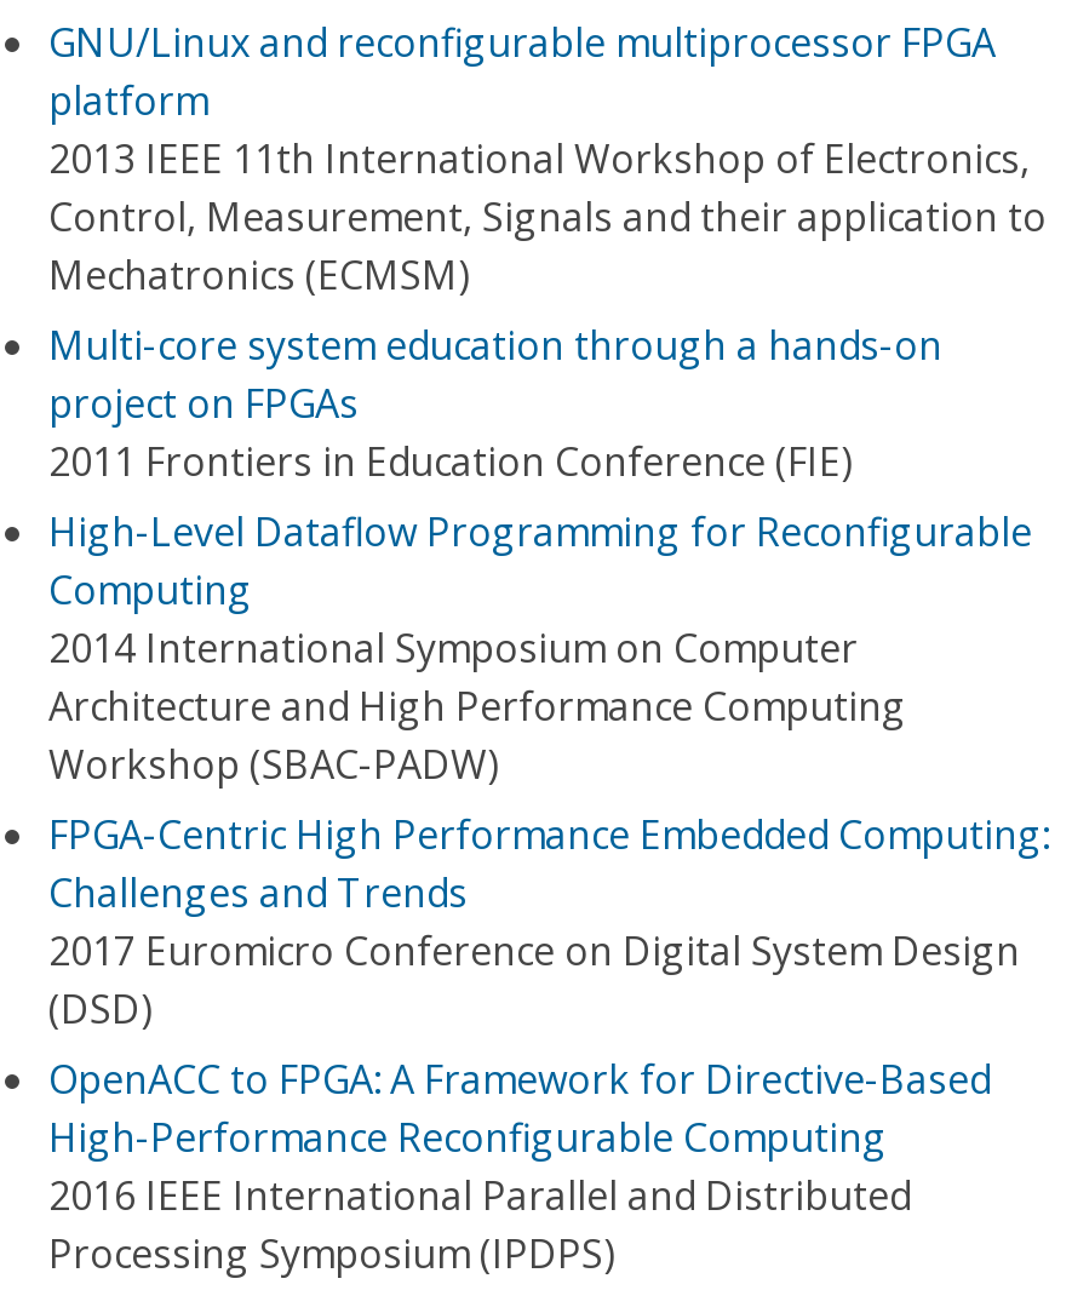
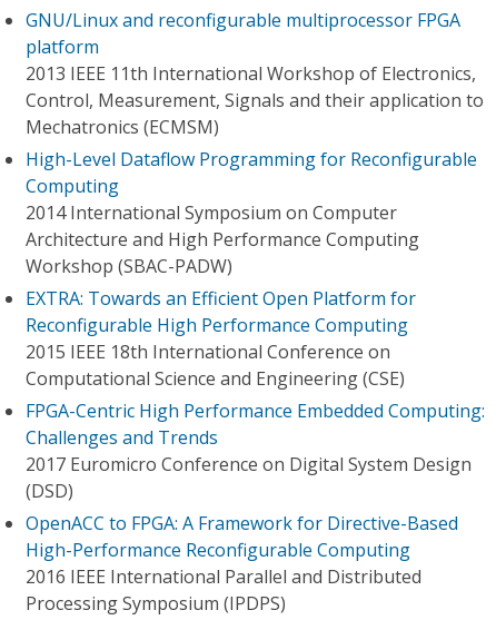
- Multi-core system education through a hands-on
- project on FPGAs
- 2011 Frontiers in Education Conference (FIE)

moved up: High-Level Dataflow Programming for Reconfigurable | Computing | 2014 International Symposium on Computer | Architecture and High Performance Computing | Workshop (SBAC-PADW)

+ EXTRA: Towards an Efficient Open Platform for
+ Reconfigurable High Performance Computing
+ 2015 IEEE 18th International Conference on
+ Computational Science and Engineering (CSE)
